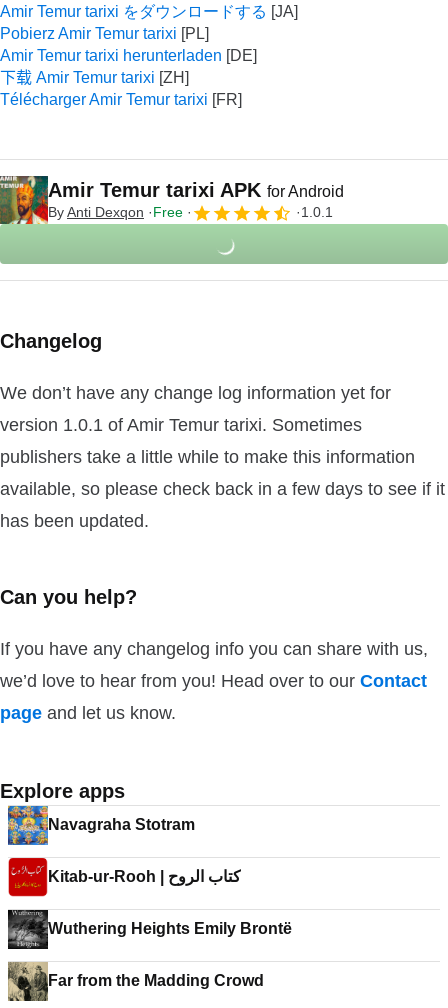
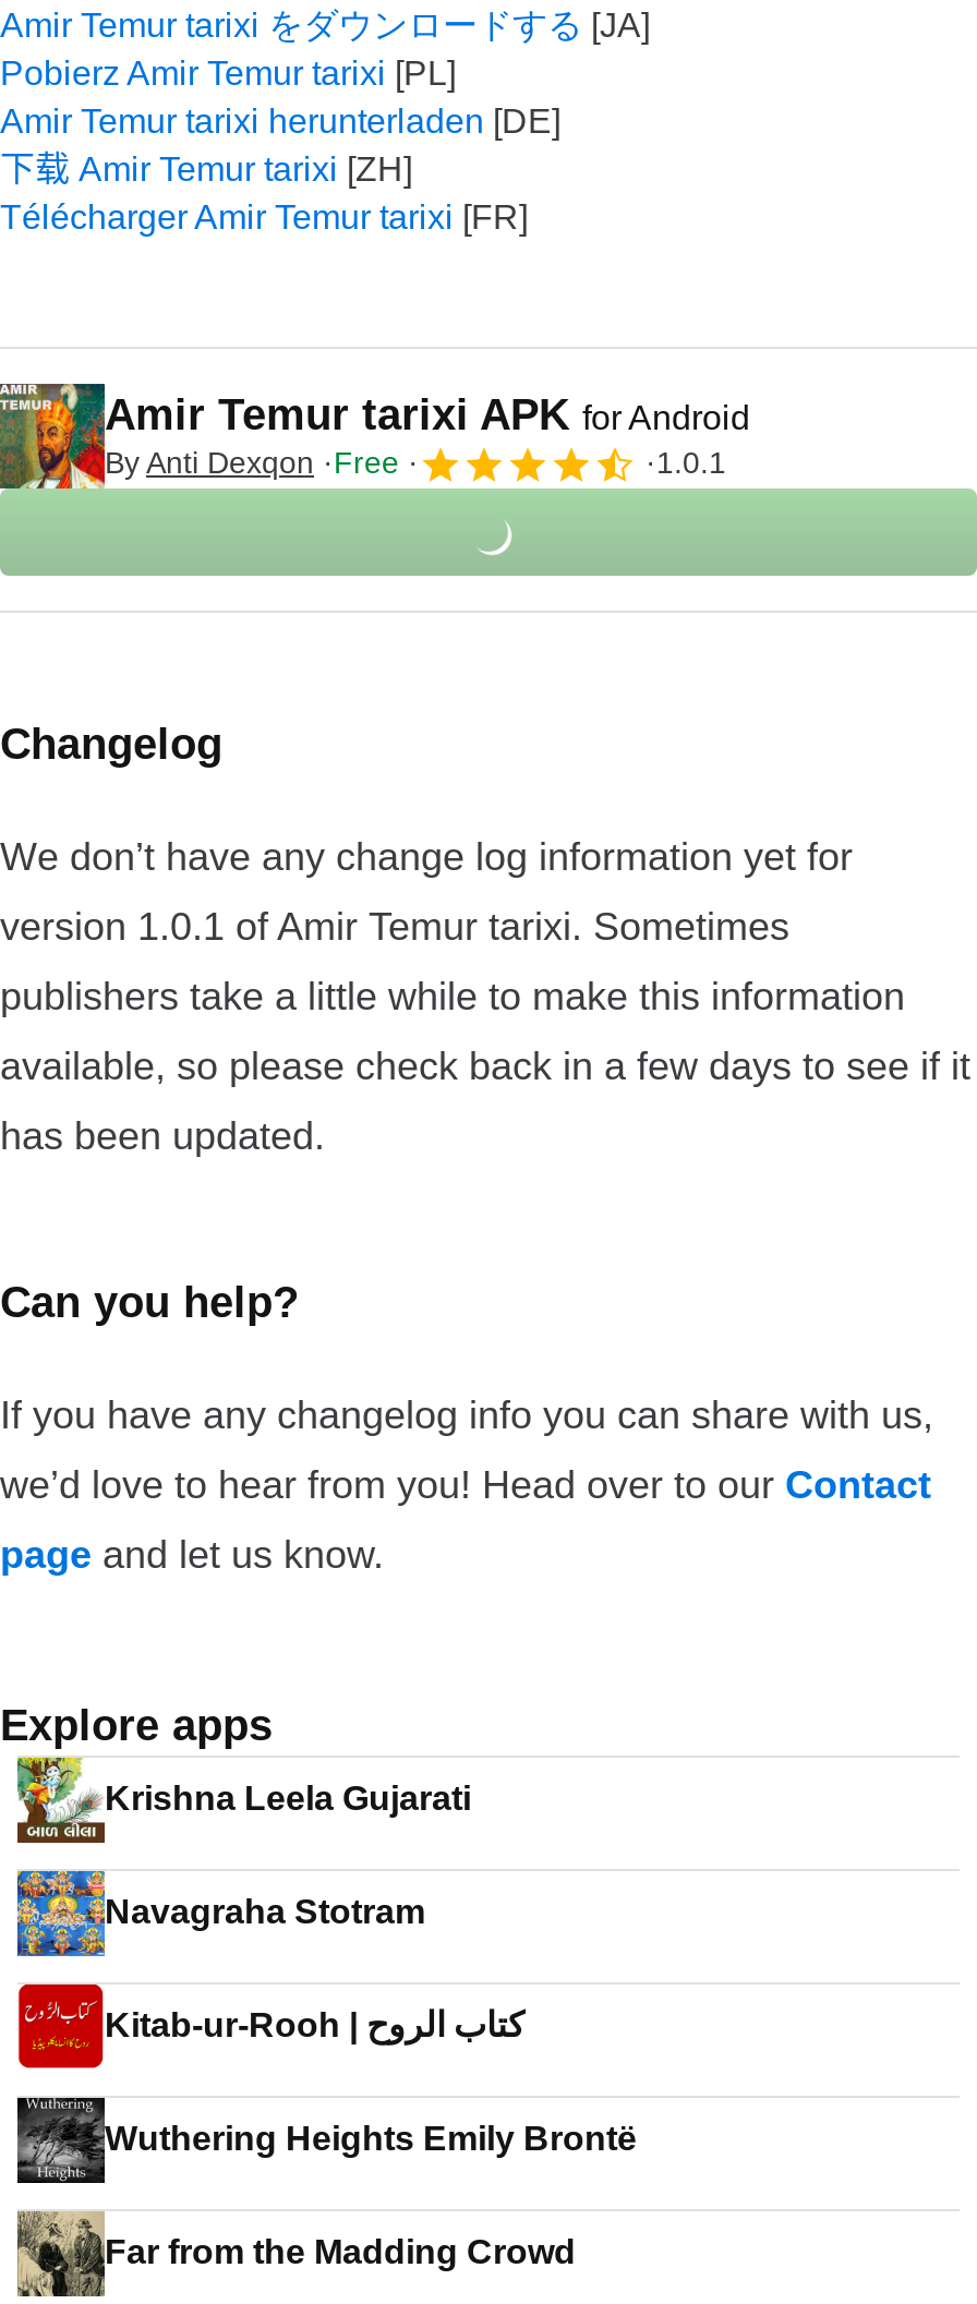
+ [image]
+ Krishna Leela Gujarati
